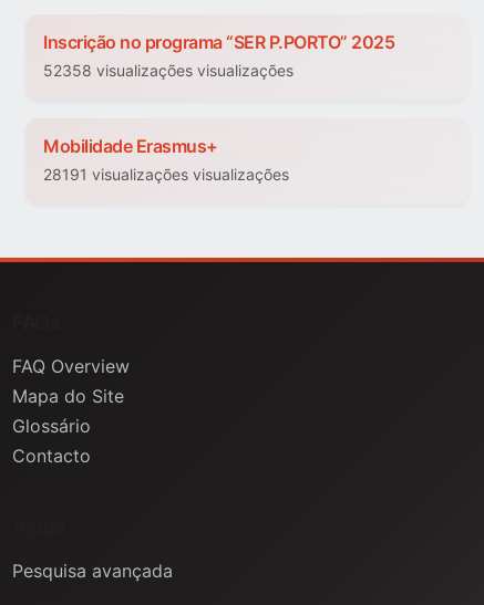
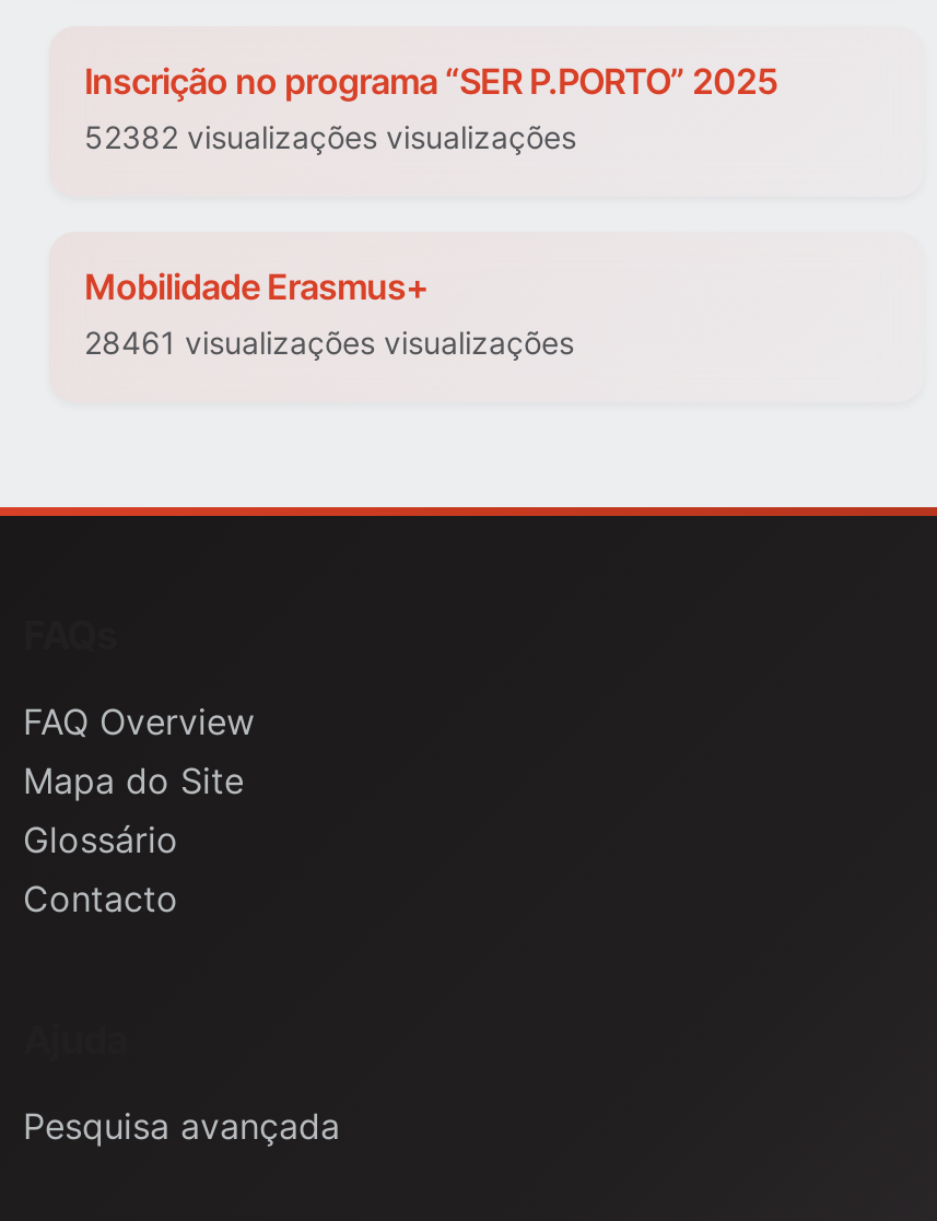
- 52358 visualizações visualizações
+ 52382 visualizações visualizações

- 28191 visualizações visualizações
+ 28461 visualizações visualizações
